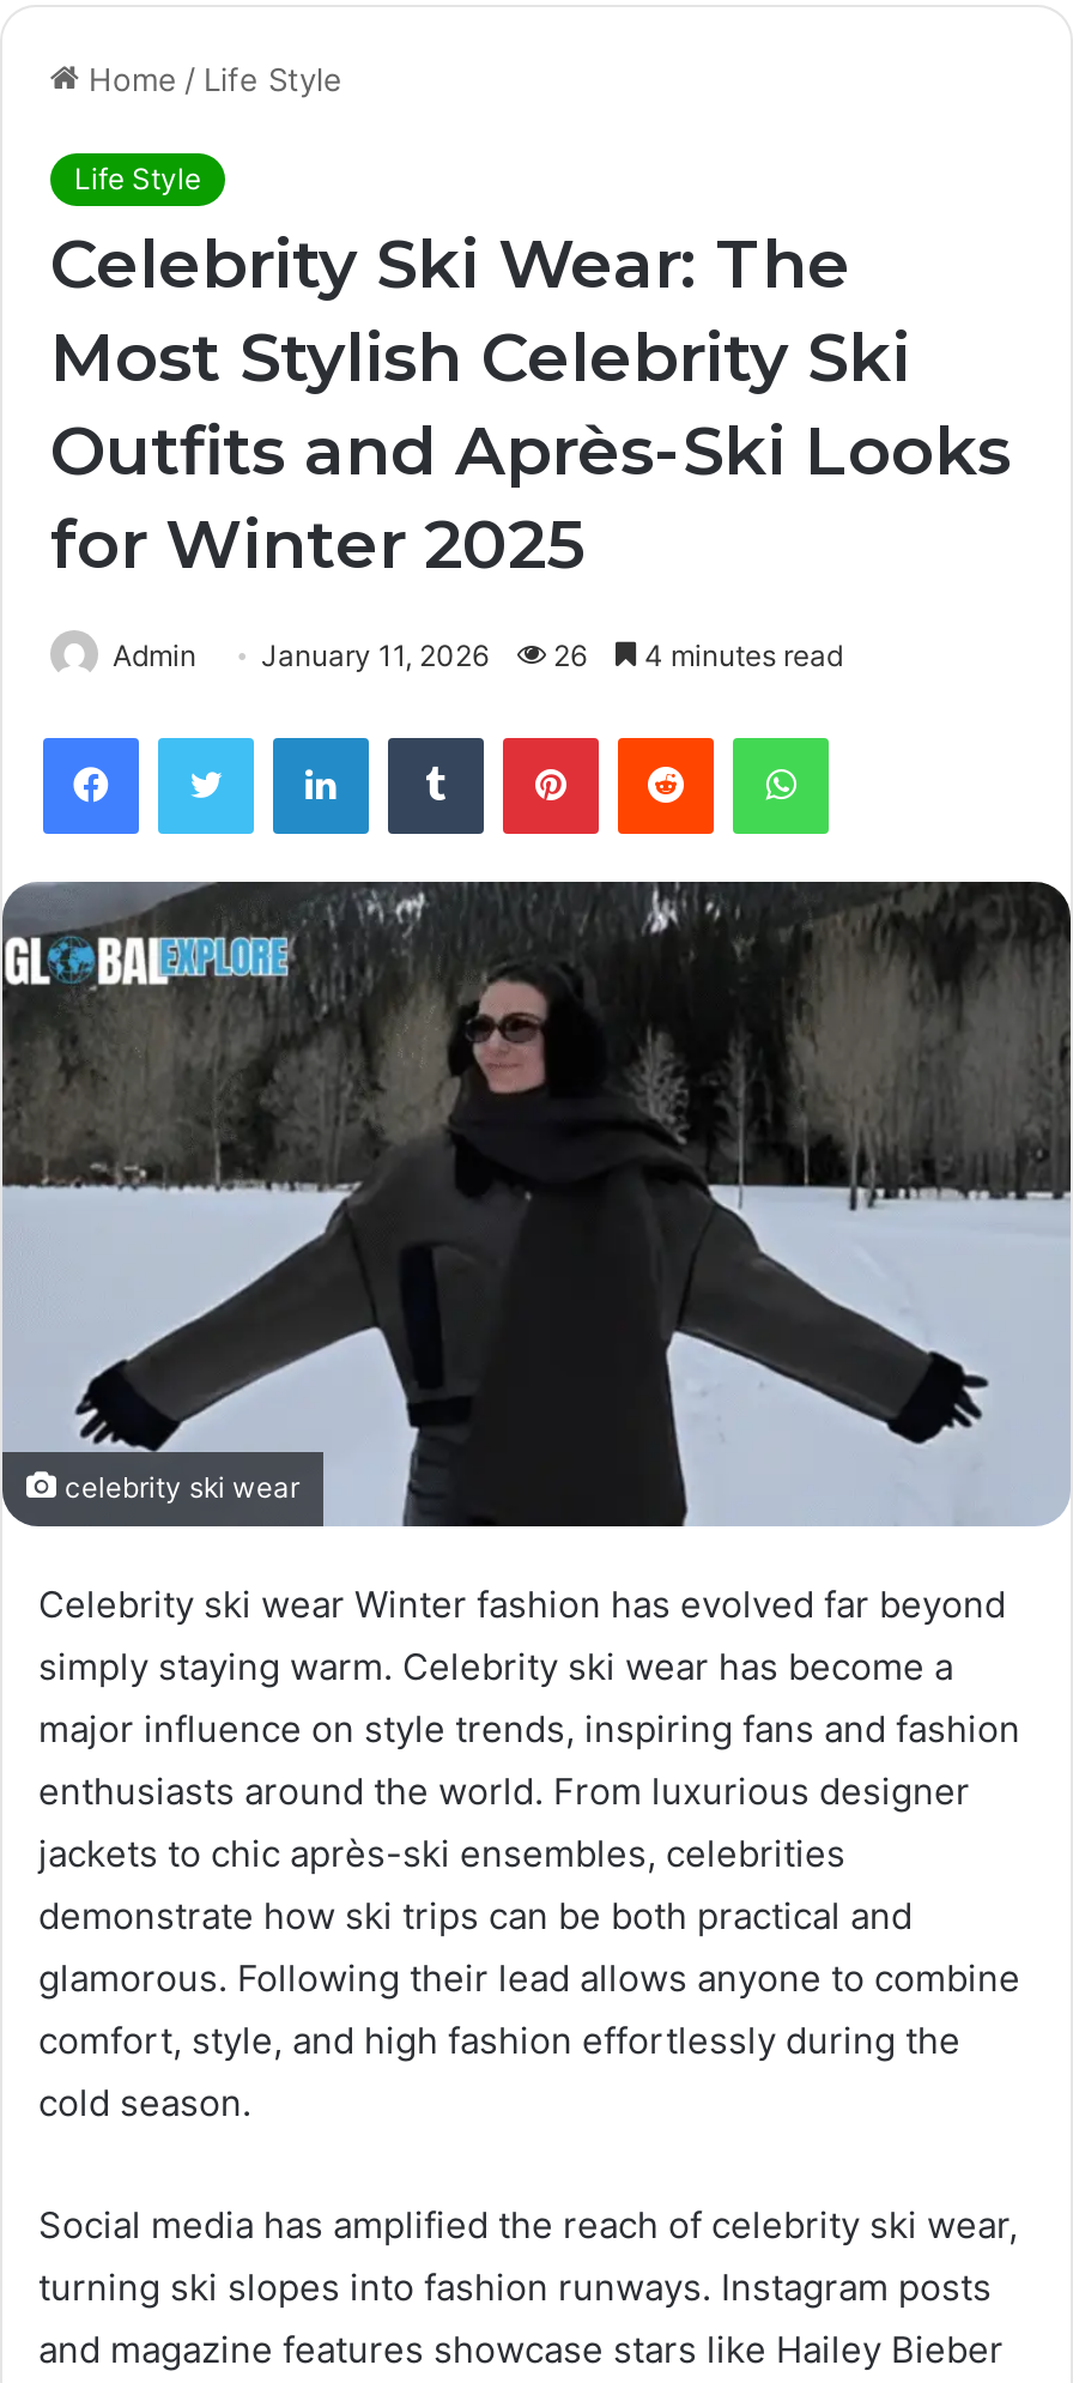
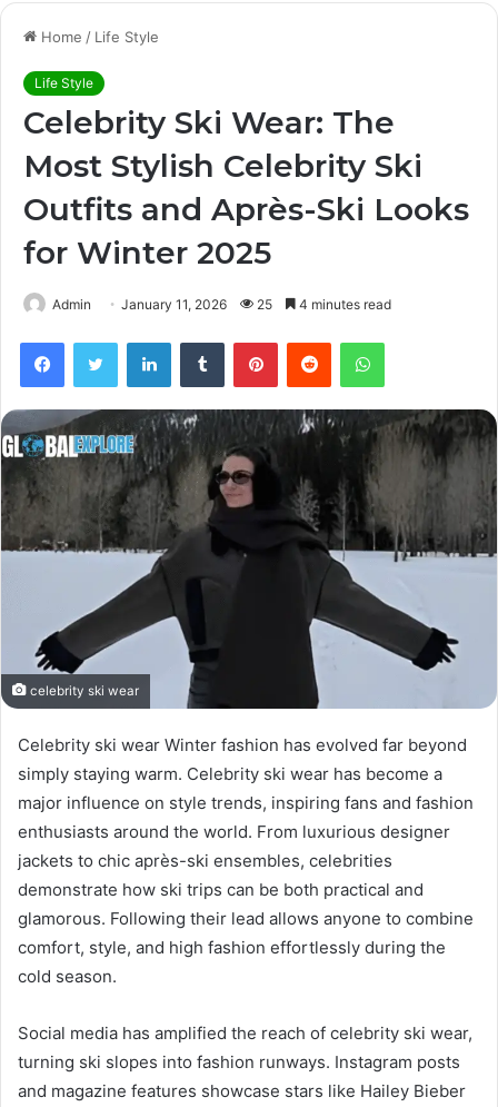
- Admin January 11, 2026 26 4 minutes read
+ Admin January 11, 2026 25 4 minutes read
